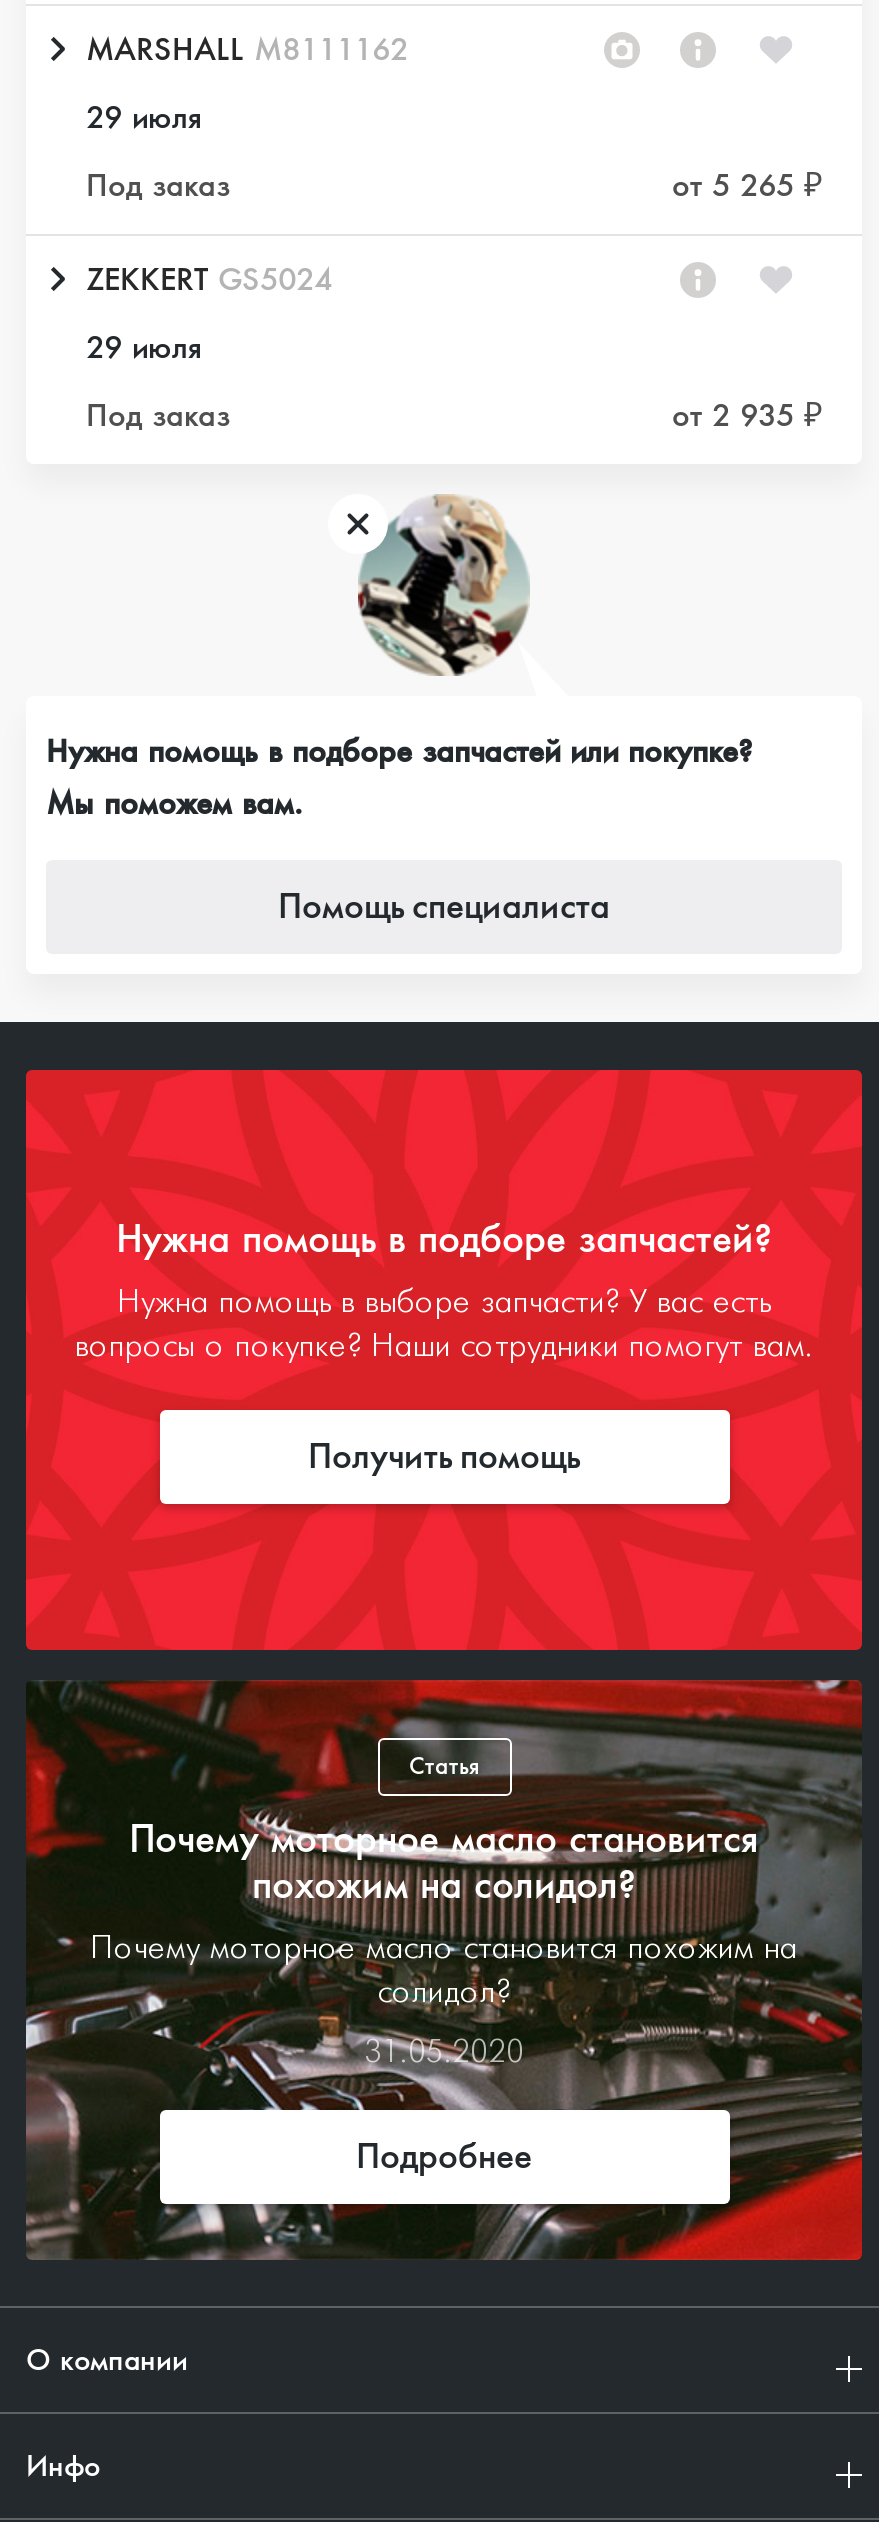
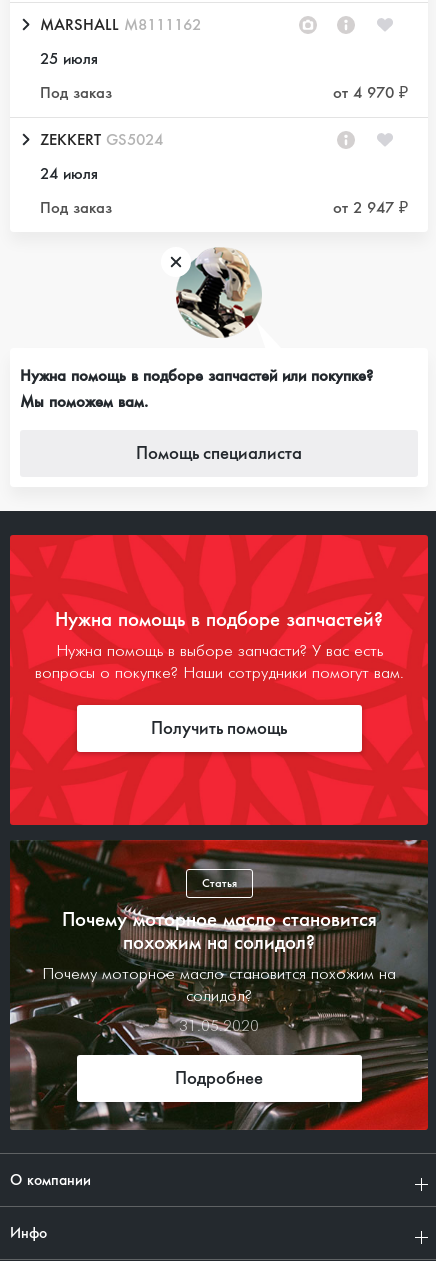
- 29 июля
+ 25 июля

- от 5 265 ₽
+ от 4 970 ₽

- 29 июля
+ 24 июля

- от 2 935 ₽
+ от 2 947 ₽
